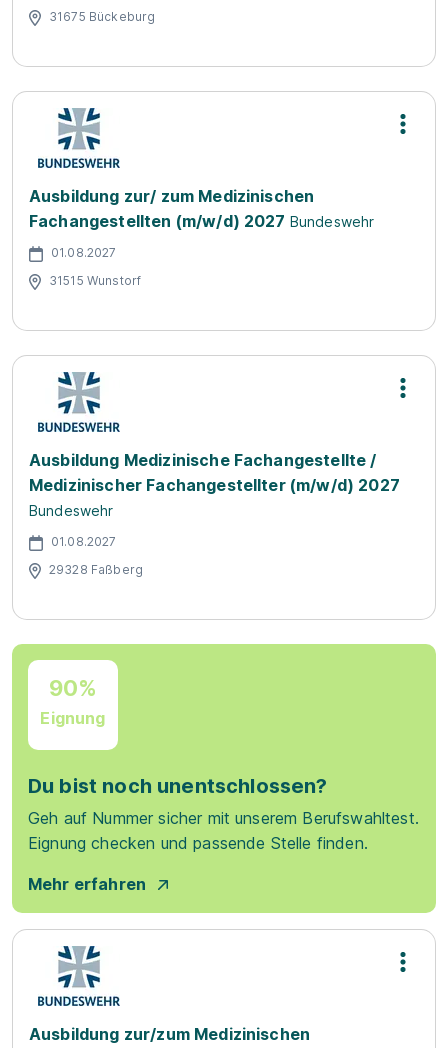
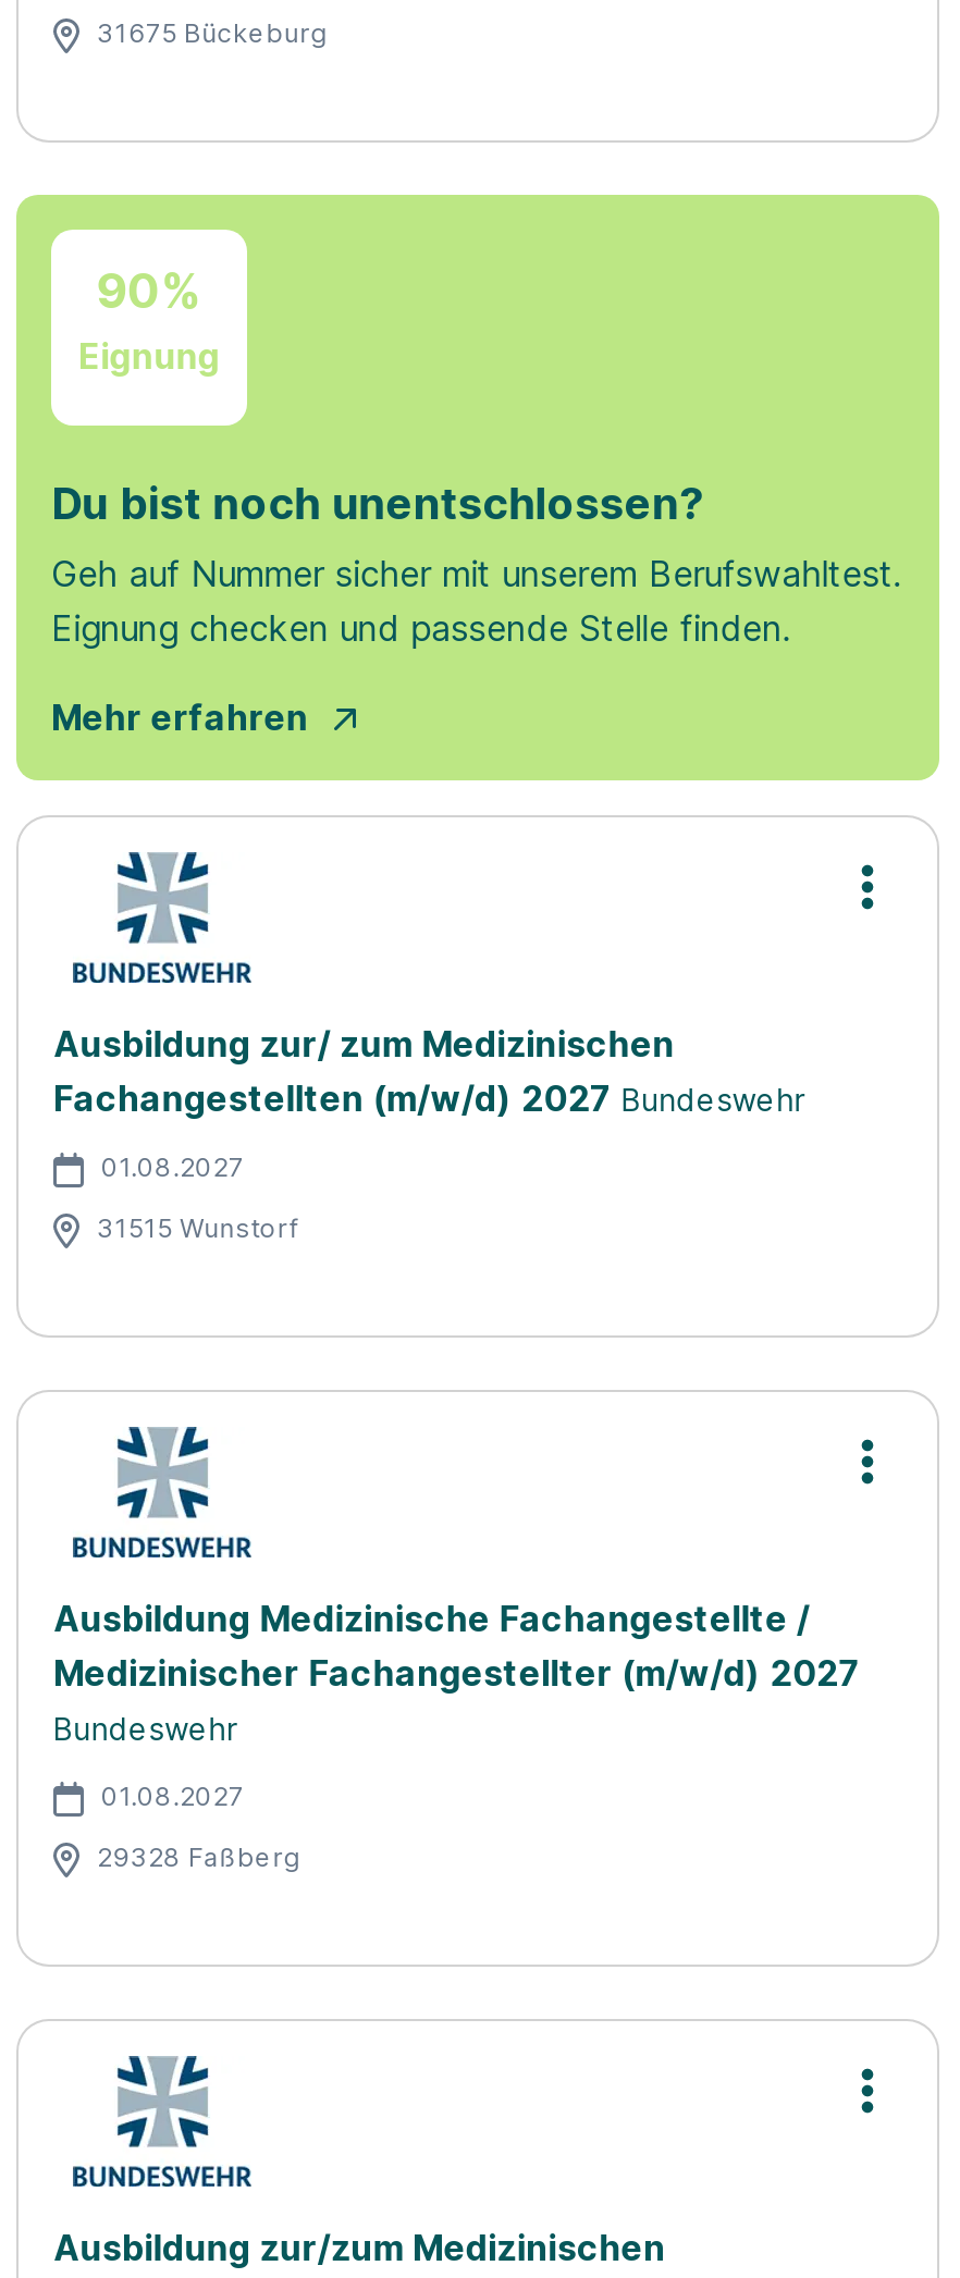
moved down: [image] | Ausbildung zur/ zum Medizinischen | Fachangestellten (m/w/d) 2027 Bundeswehr | ... | 01.08.2027 | 29328 Faßberg

moved up: [image] | 90% | Eignung | Du bist noch unentschlossen? | Geh auf Nummer sicher mit unserem Berufswahltest. | Eignung checken und passende Stelle finden. | Mehr erfahren
